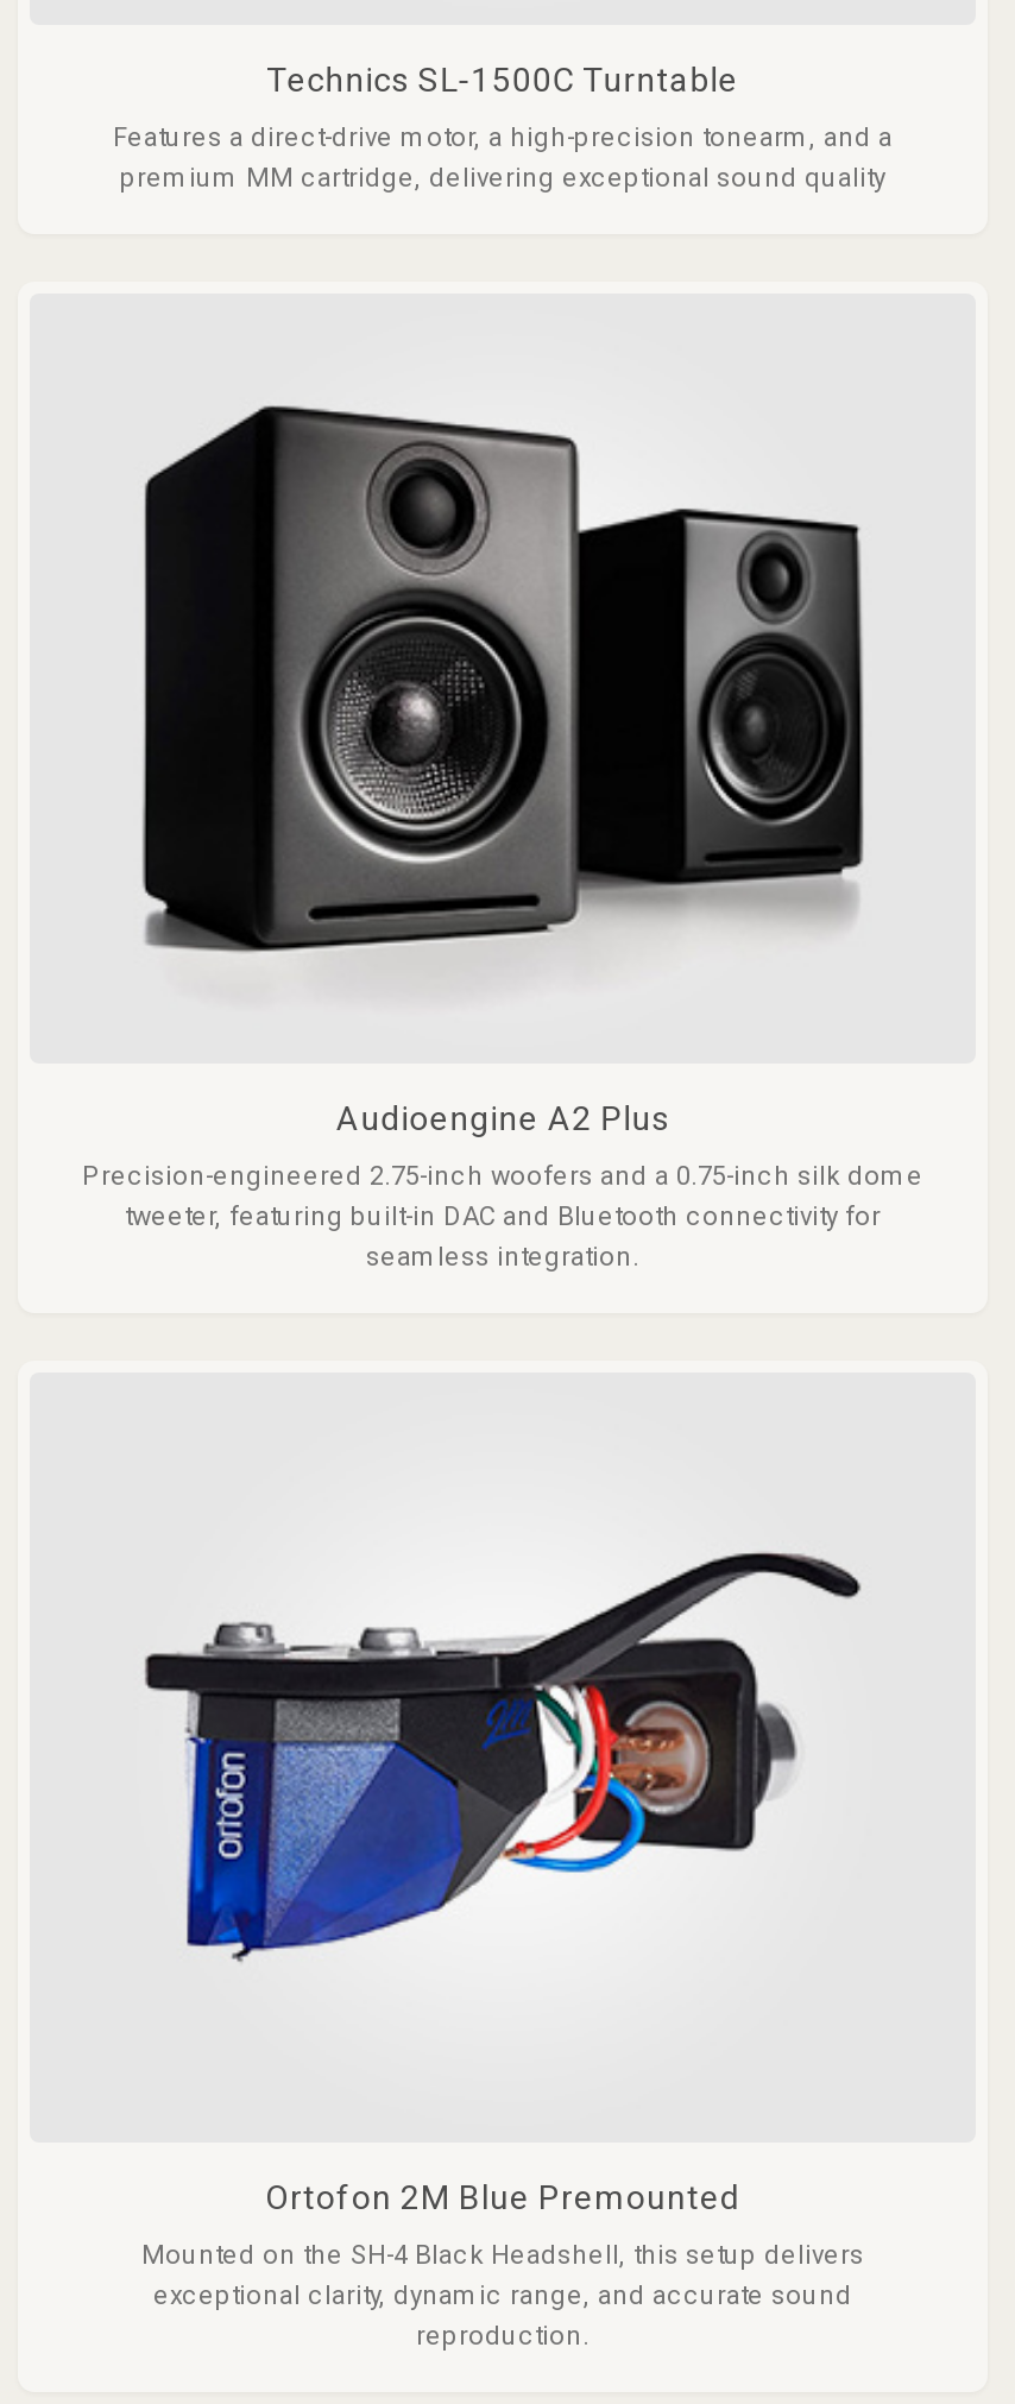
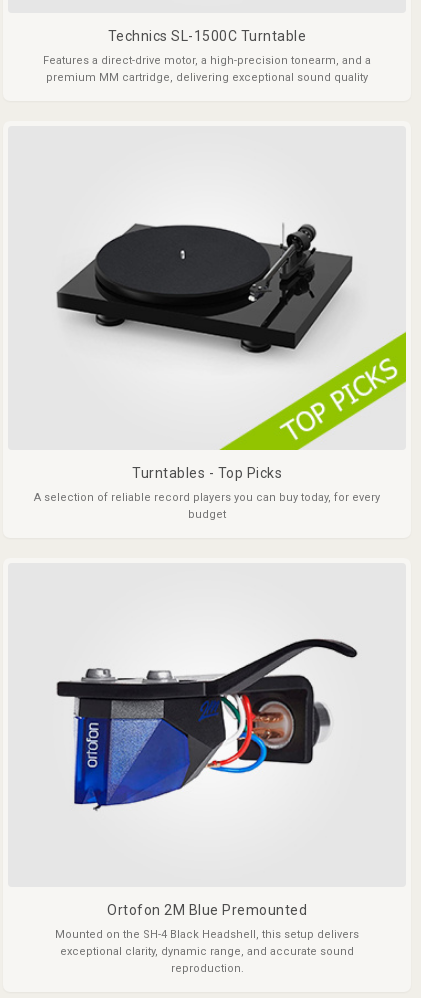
- [image]
- Audioengine A2 Plus
+ [image]
+ Turntables - Top Picks

- Precision-engineered 2.75-inch woofers and a 0.75-inch silk dome
- tweeter, featuring built-in DAC and Bluetooth connectivity for
- seamless integration.
+ A selection of reliable record players you can buy today, for every
+ budget
